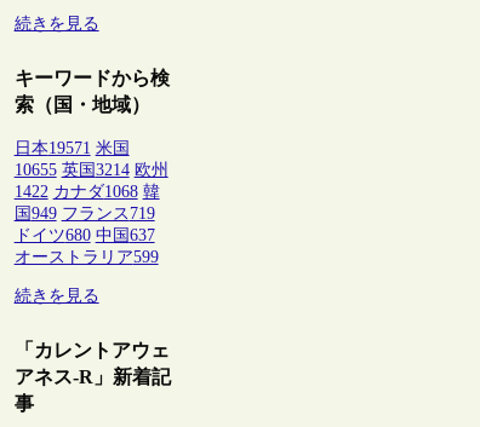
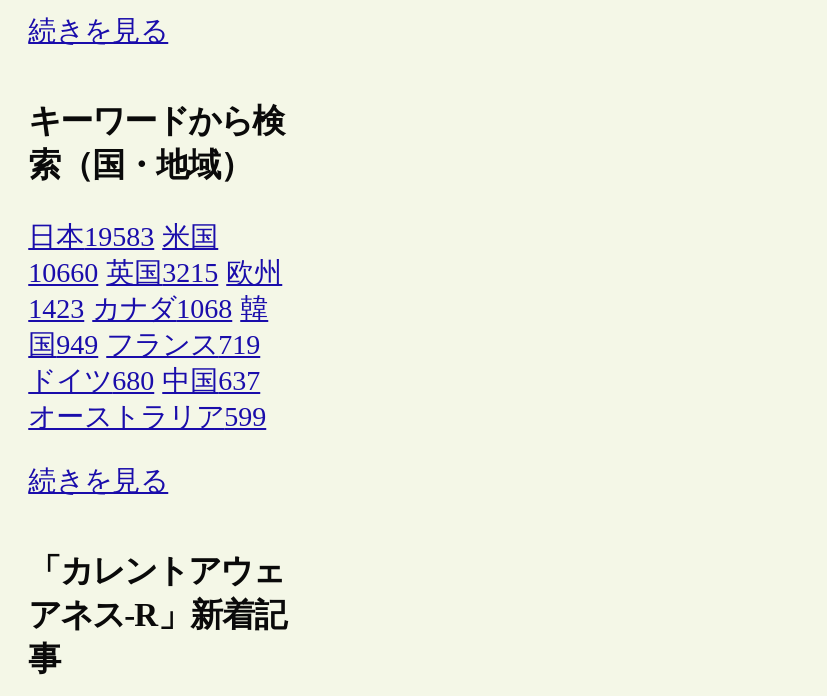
- 日本19571 米国
+ 日本19583 米国

- 10655 英国3214 欧州
+ 10660 英国3215 欧州

- 1422 カナダ1068 韓
+ 1423 カナダ1068 韓
